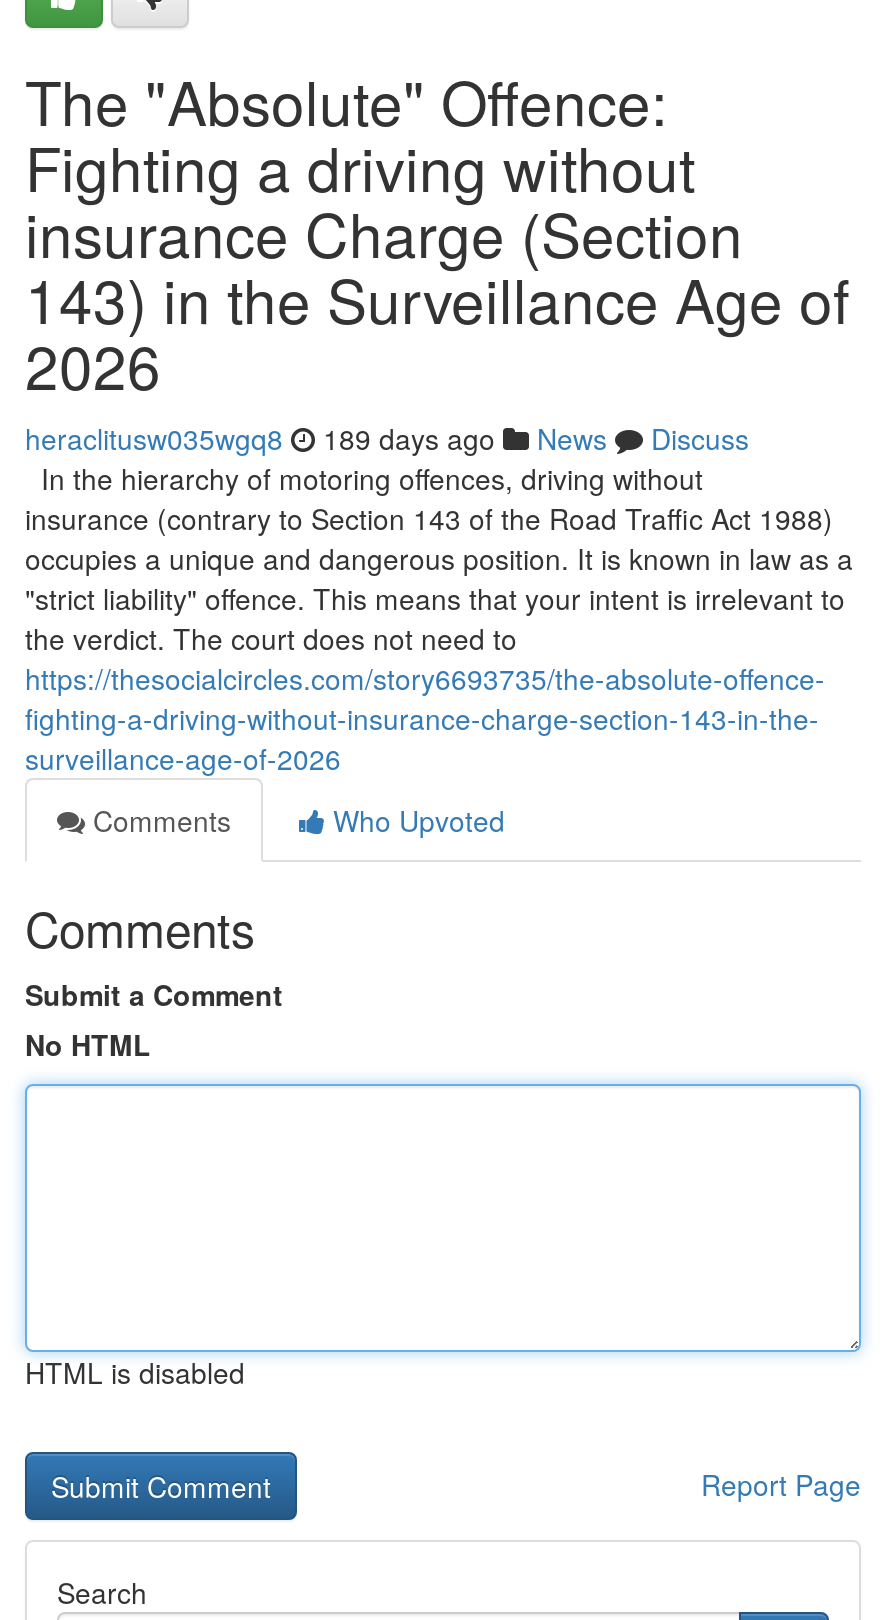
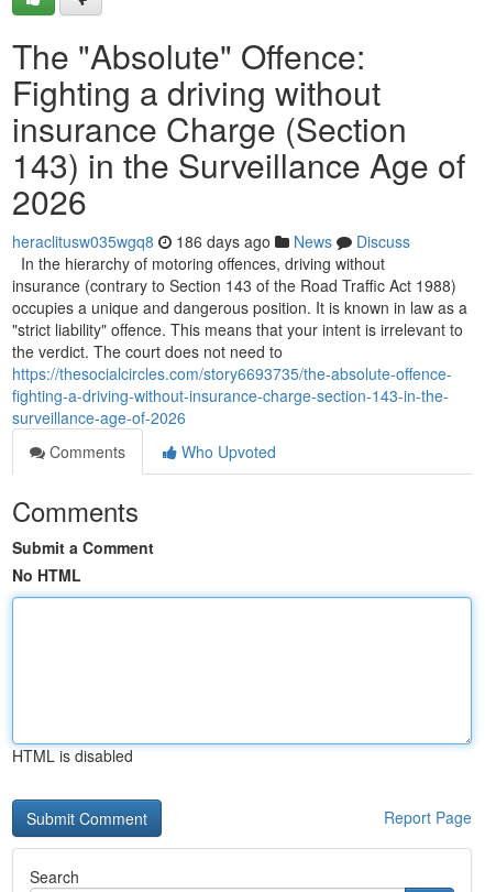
- heraclitusw035wgq8 189 days ago News Discuss
+ heraclitusw035wgq8 186 days ago News Discuss
